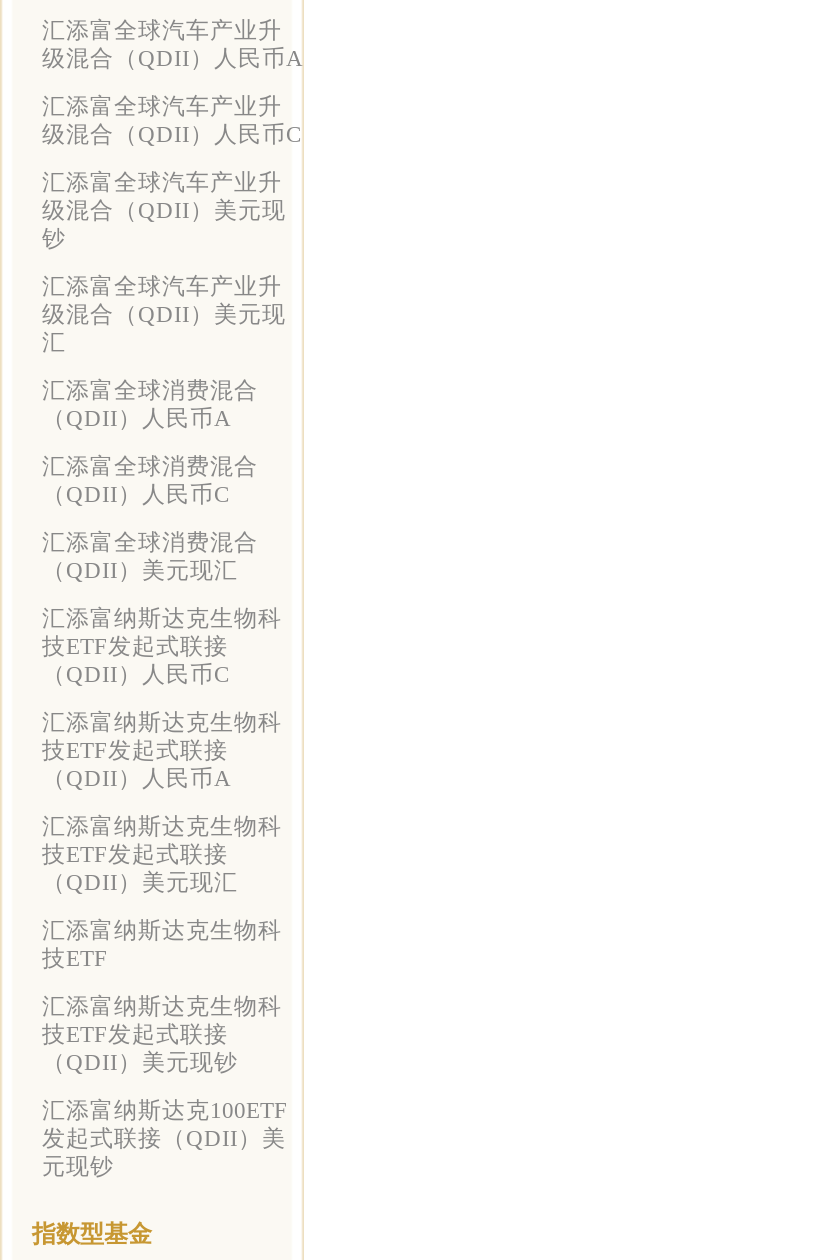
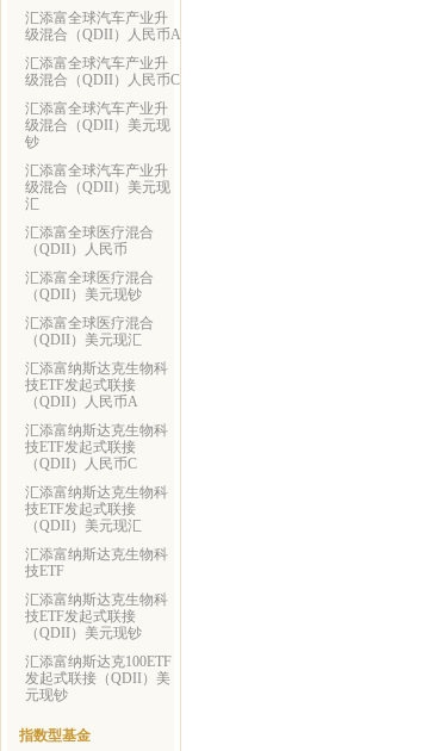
- 汇添富全球消费混合
- （QDII）人民币A
+ 汇添富全球医疗混合
+ （QDII）人民币

- 汇添富全球消费混合
- （QDII）人民币C
+ 汇添富全球医疗混合
+ （QDII）美元现钞

- 汇添富全球消费混合
+ 汇添富全球医疗混合

- （QDII）人民币C
+ （QDII）人民币A

- （QDII）人民币A
+ （QDII）人民币C
